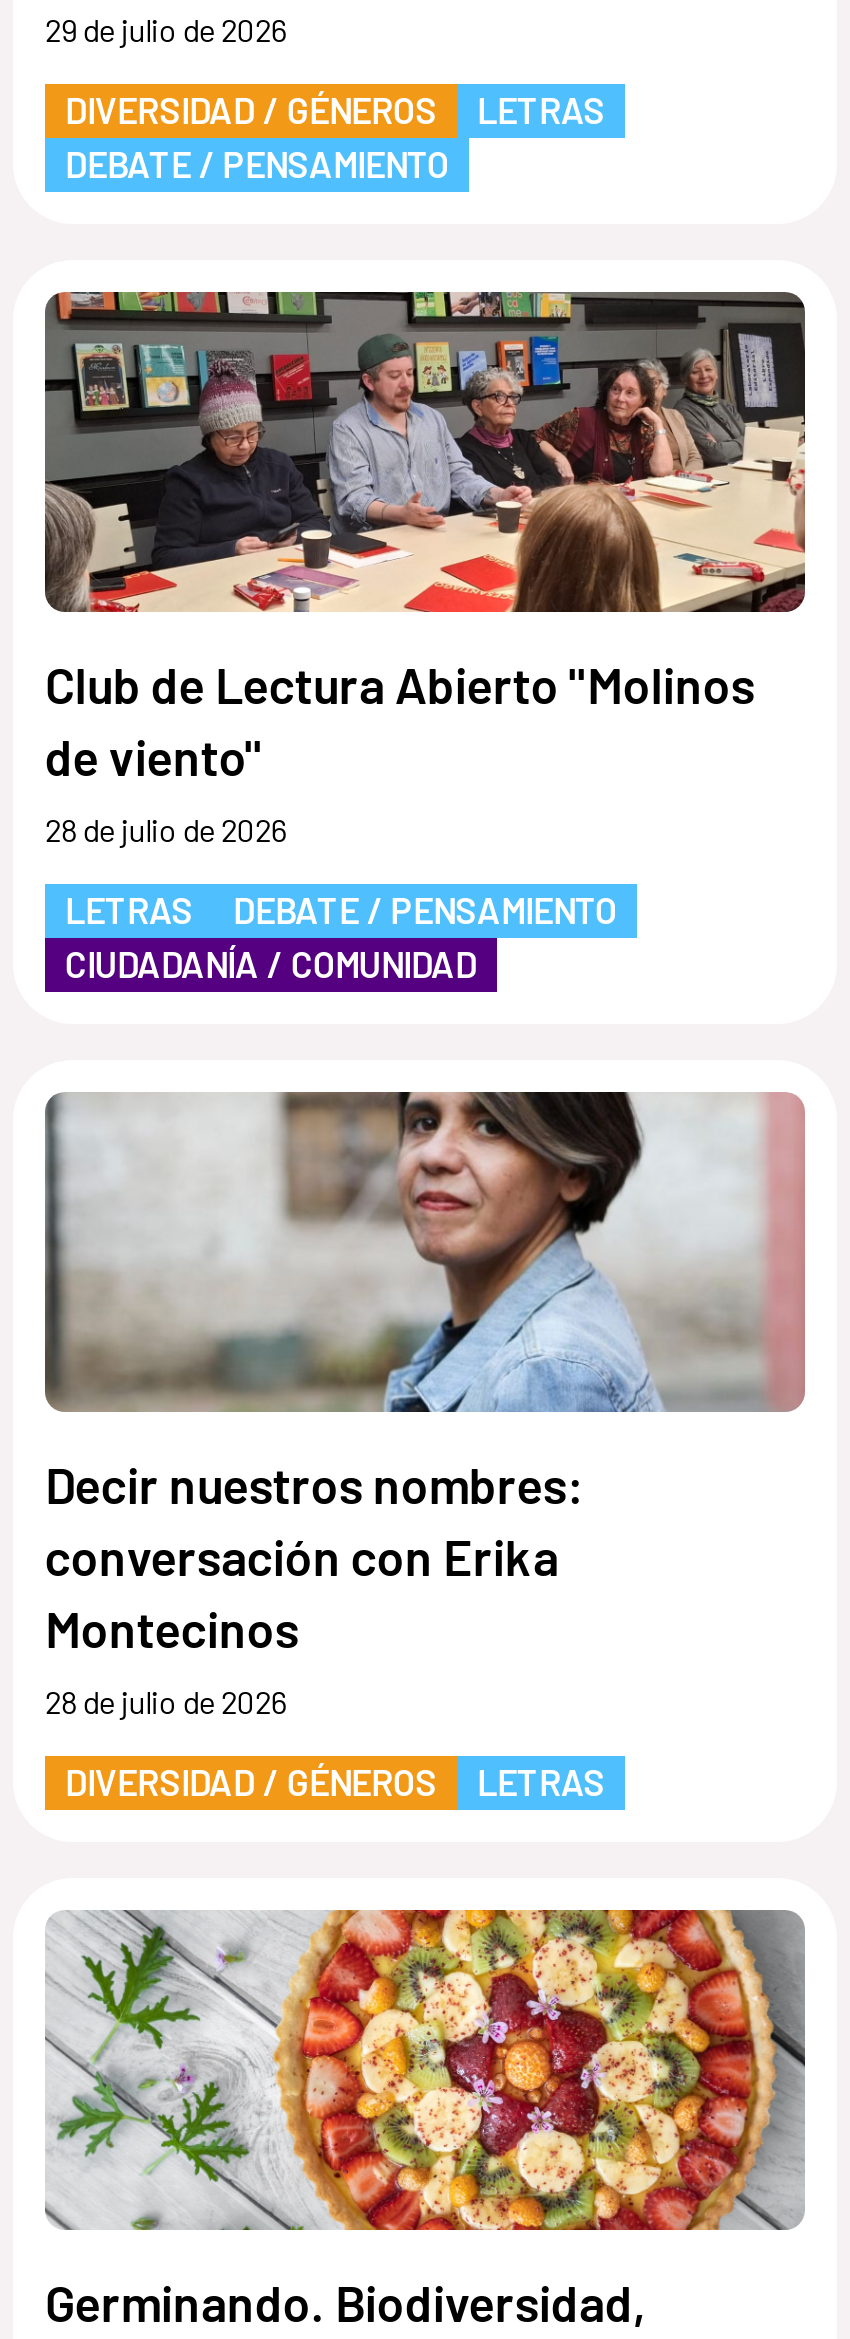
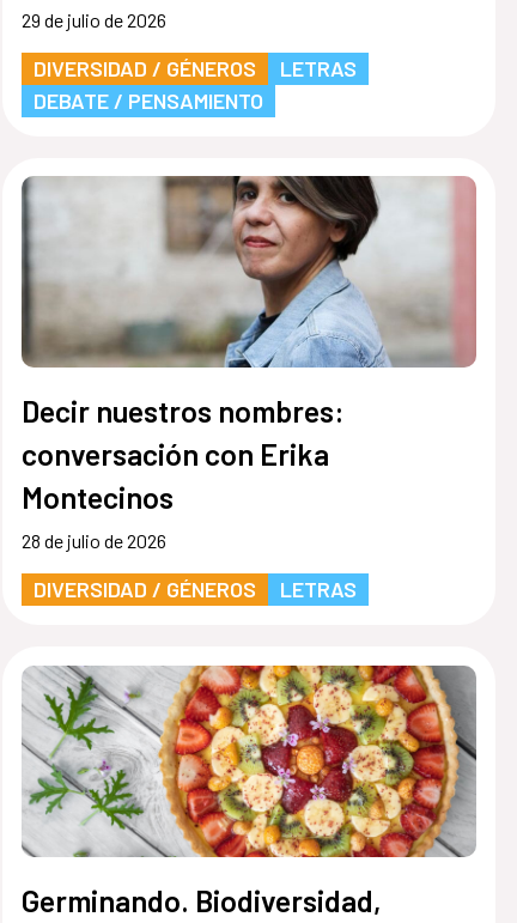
- [image]
- Club de Lectura Abierto "Molinos
- de viento"
- 28 de julio de 2026
- LETRAS
- DEBATE / PENSAMIENTO
- CIUDADANÍA / COMUNIDAD
